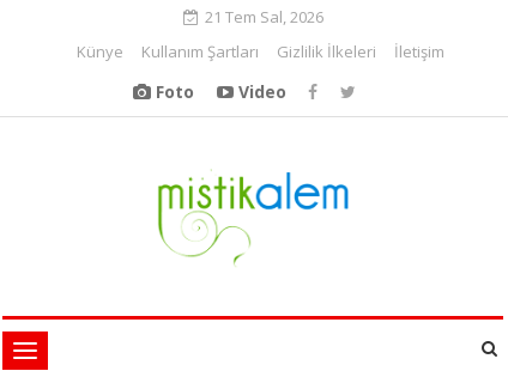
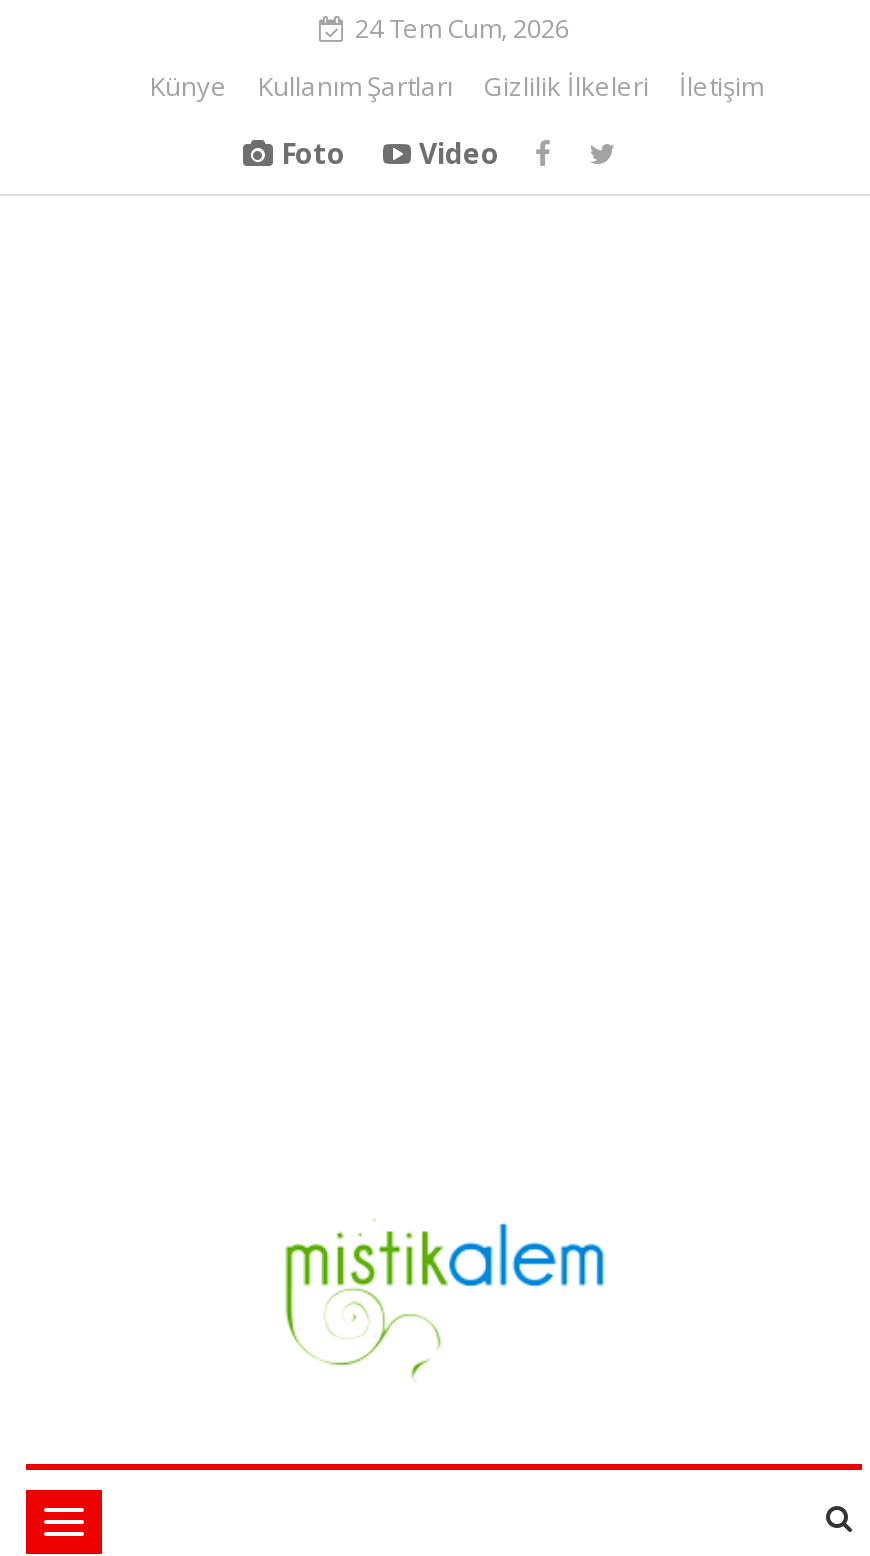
- 21 Tem Sal, 2026
+ 24 Tem Cum, 2026
